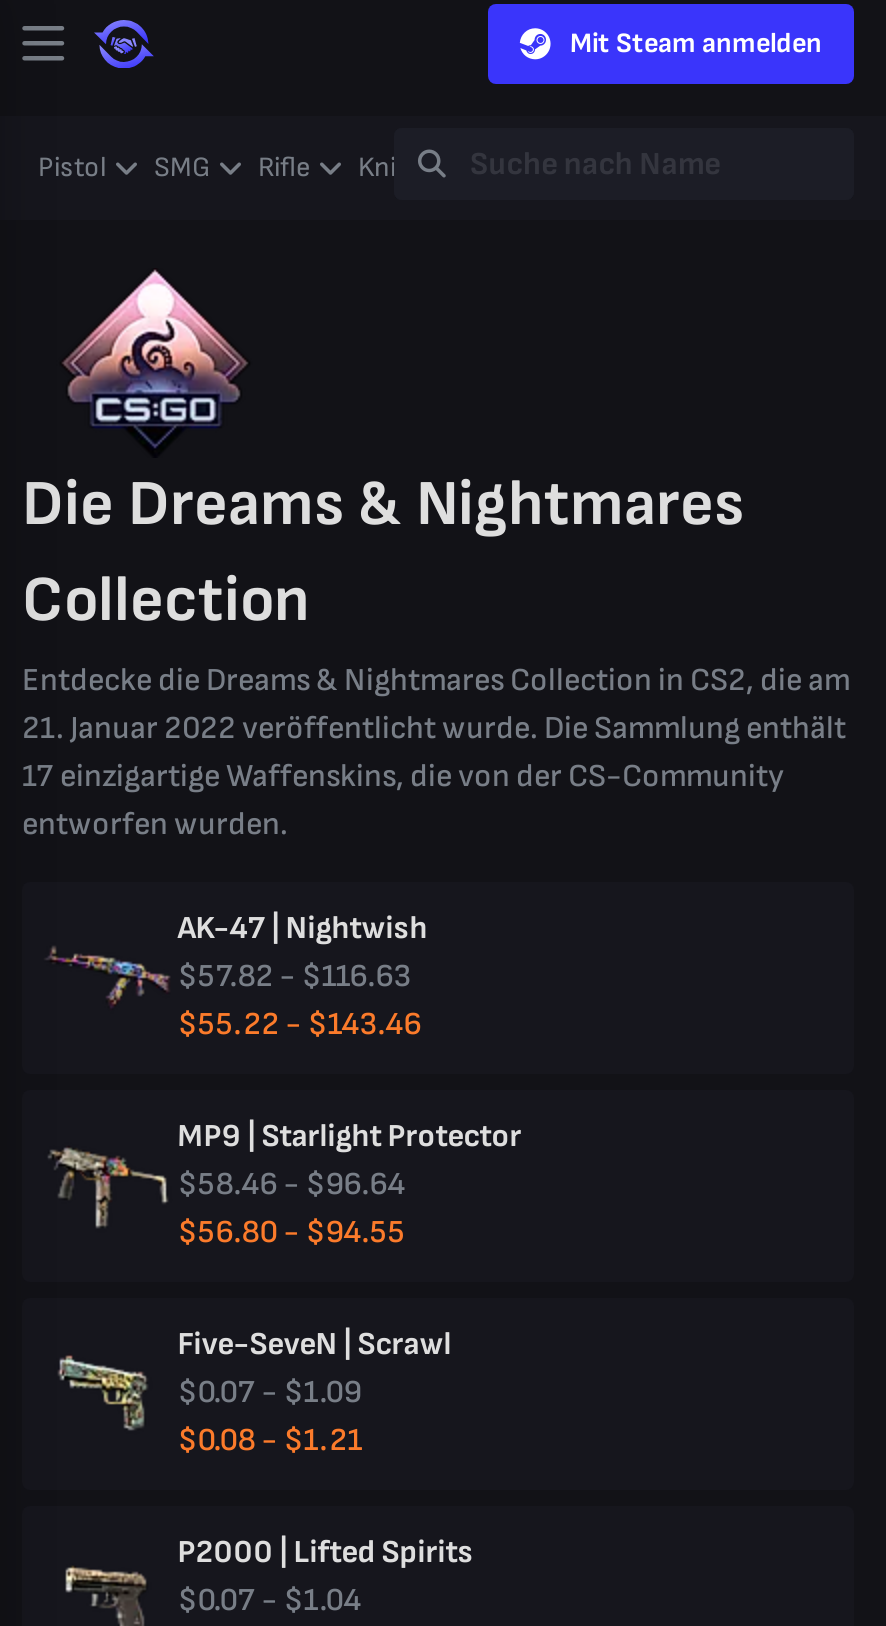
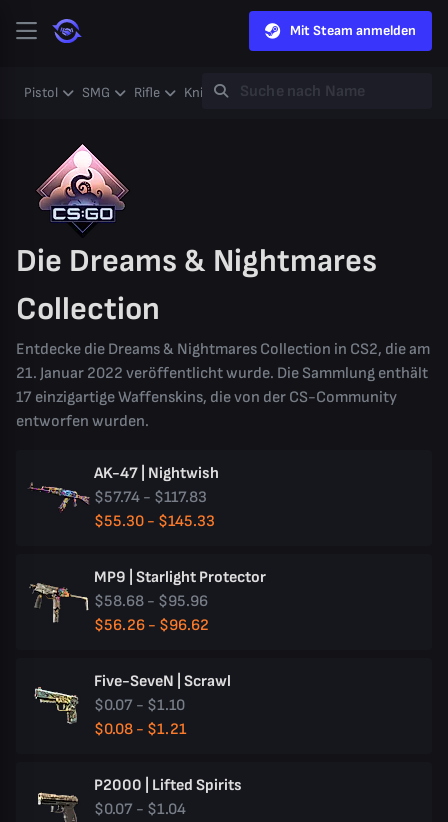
- $57.82 - $116.63
+ $57.74 - $117.83

- $55.22 - $143.46
+ $55.30 - $145.33

- $58.46 - $96.64
+ $58.68 - $95.96

- $56.80 - $94.55
+ $56.26 - $96.62

- $0.07 - $1.09
+ $0.07 - $1.10
